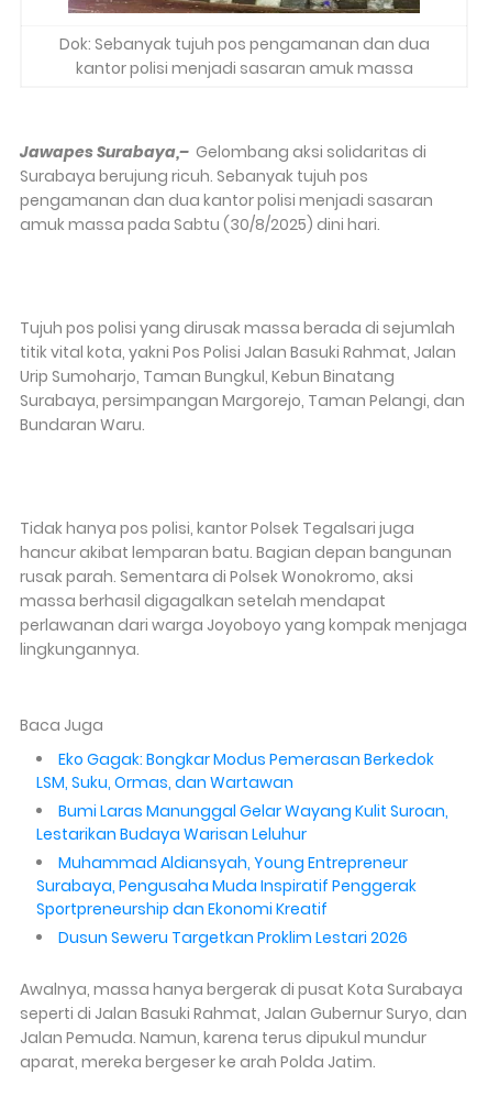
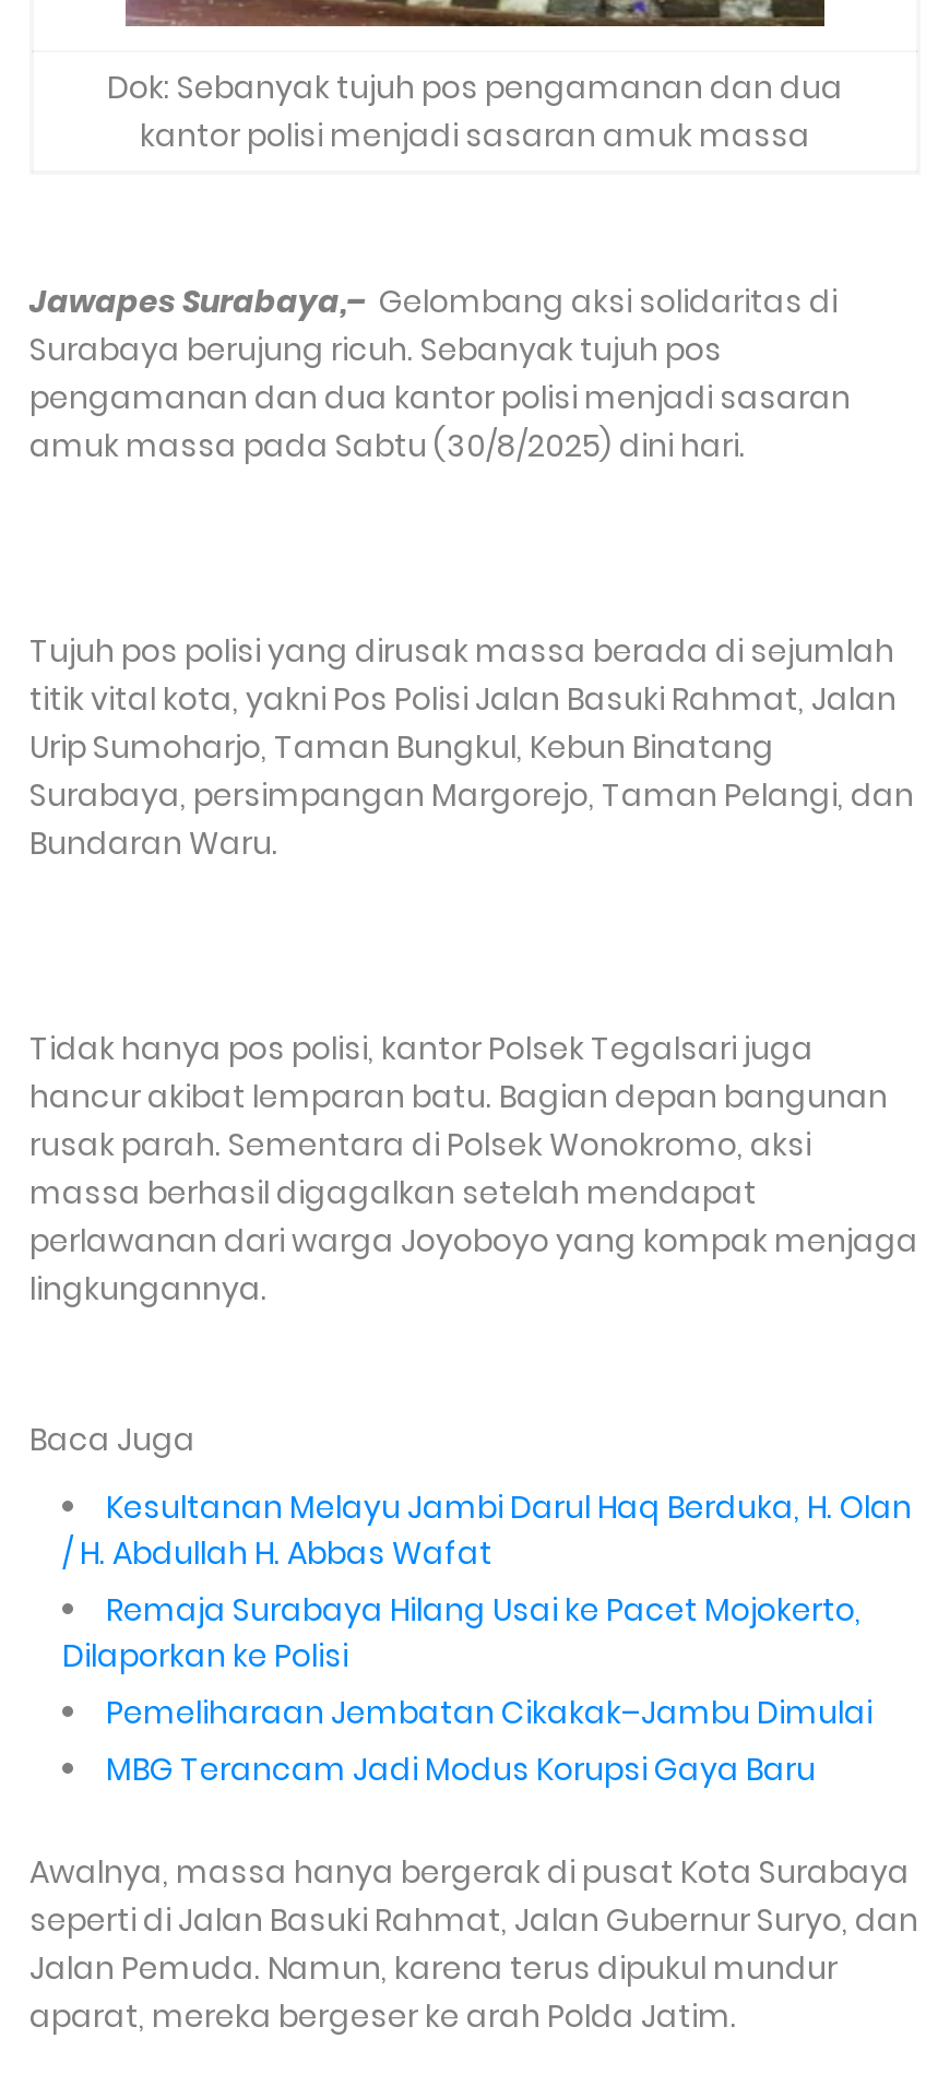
- Eko Gagak: Bongkar Modus Pemerasan Berkedok
- LSM, Suku, Ormas, dan Wartawan
- Bumi Laras Manunggal Gelar Wayang Kulit Suroan,
- Lestarikan Budaya Warisan Leluhur
- Muhammad Aldiansyah, Young Entrepreneur
- Surabaya, Pengusaha Muda Inspiratif Penggerak
- Sportpreneurship dan Ekonomi Kreatif
- Dusun Seweru Targetkan Proklim Lestari 2026
+ Kesultanan Melayu Jambi Darul Haq Berduka, H. Olan
+ / H. Abdullah H. Abbas Wafat
+ Remaja Surabaya Hilang Usai ke Pacet Mojokerto,
+ Dilaporkan ke Polisi
+ Pemeliharaan Jembatan Cikakak–Jambu Dimulai
+ MBG Terancam Jadi Modus Korupsi Gaya Baru
